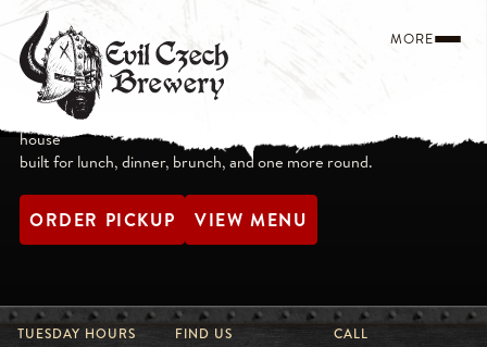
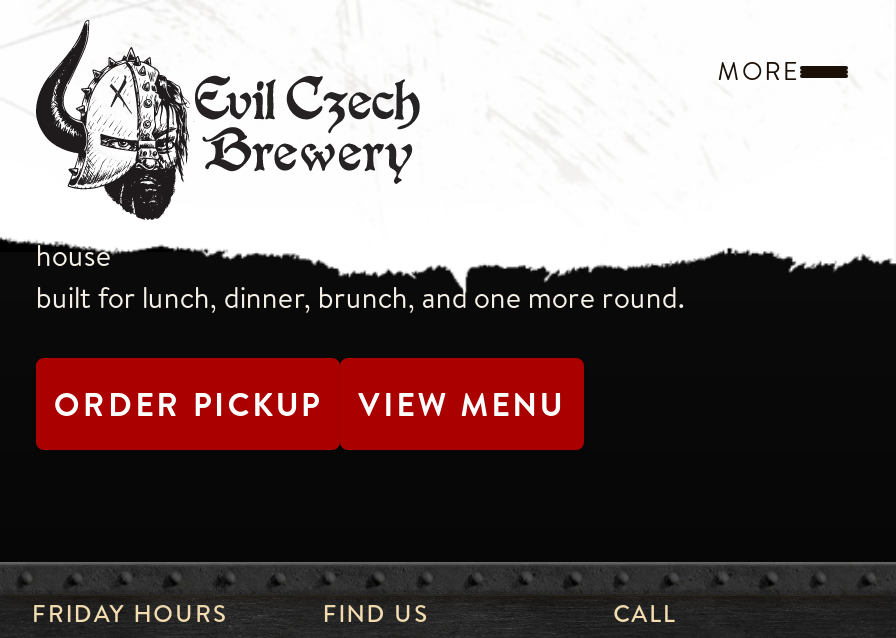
- TUESDAY HOURS
+ FRIDAY HOURS
